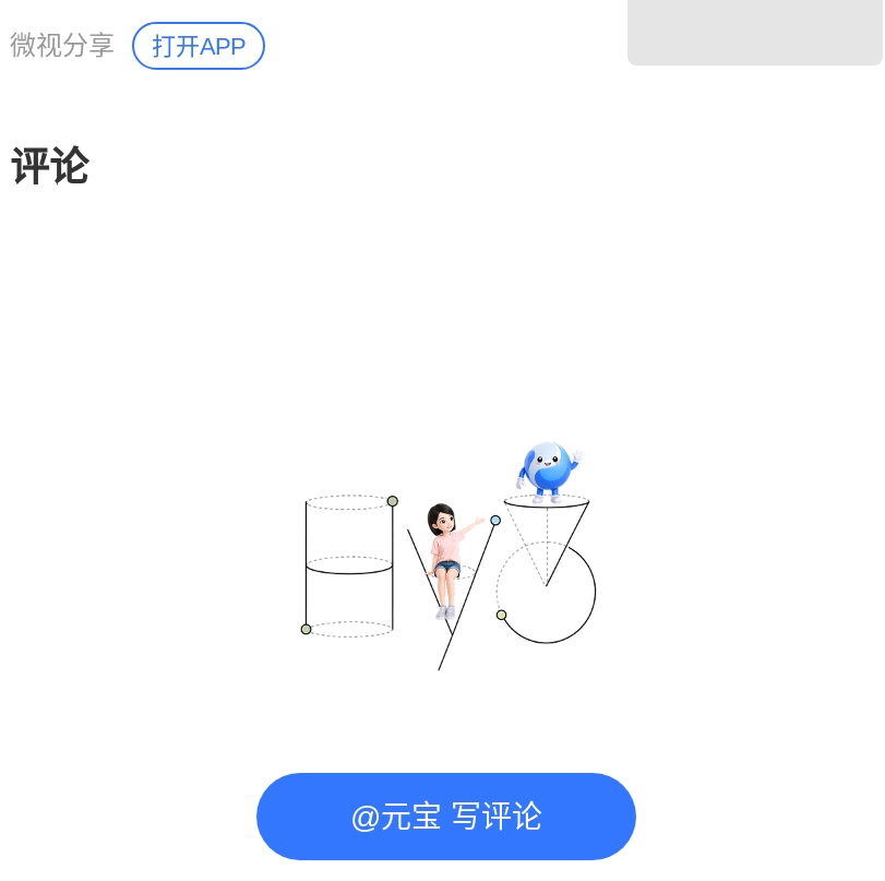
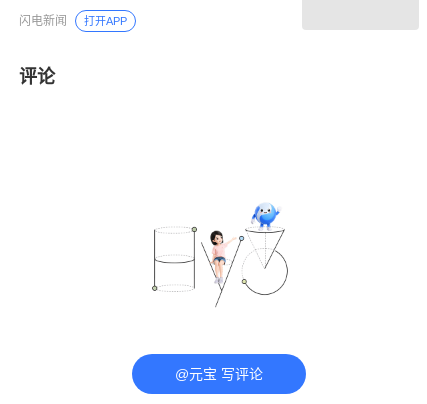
- 微视分享
+ 闪电新闻
